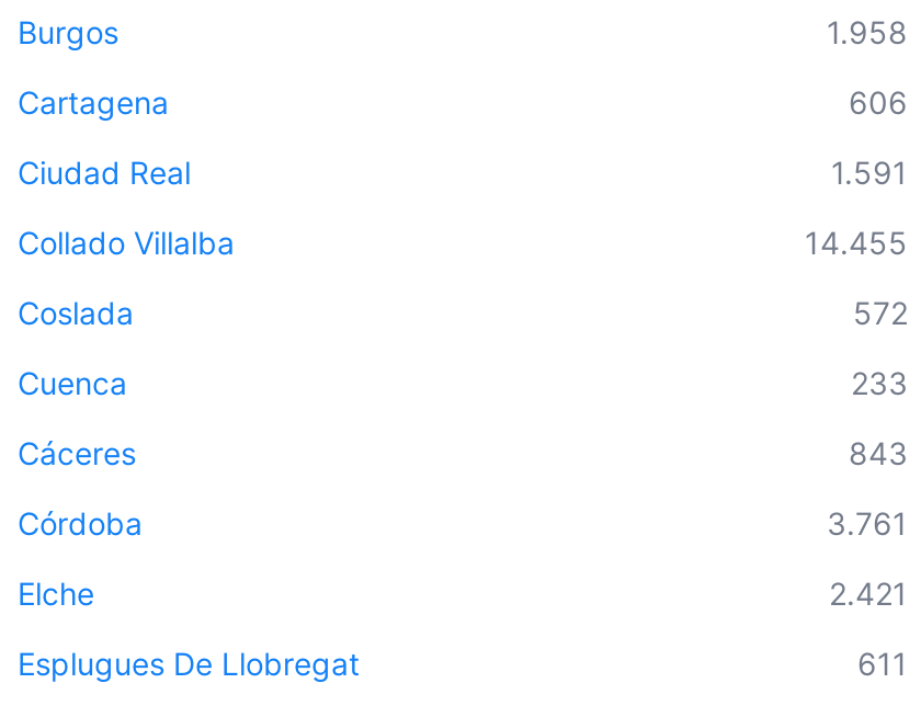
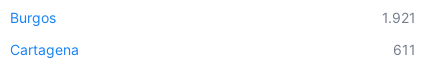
- 1.958
+ 1.921

- 606
- Ciudad Real
- 1.591
- Collado Villalba
- 14.455
- Coslada
- 572
- Cuenca
- 233
- Cáceres
- 843
- Córdoba
- 3.761
- Elche
- 2.421
- Esplugues De Llobregat
